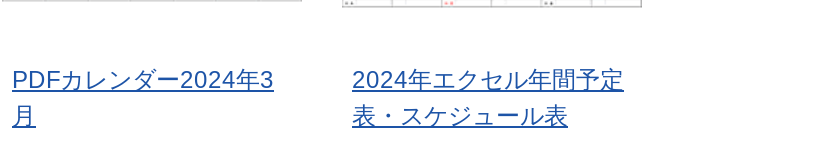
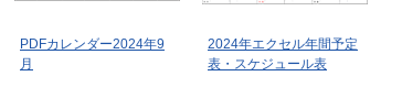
- PDFカレンダー2024年3
+ PDFカレンダー2024年9
